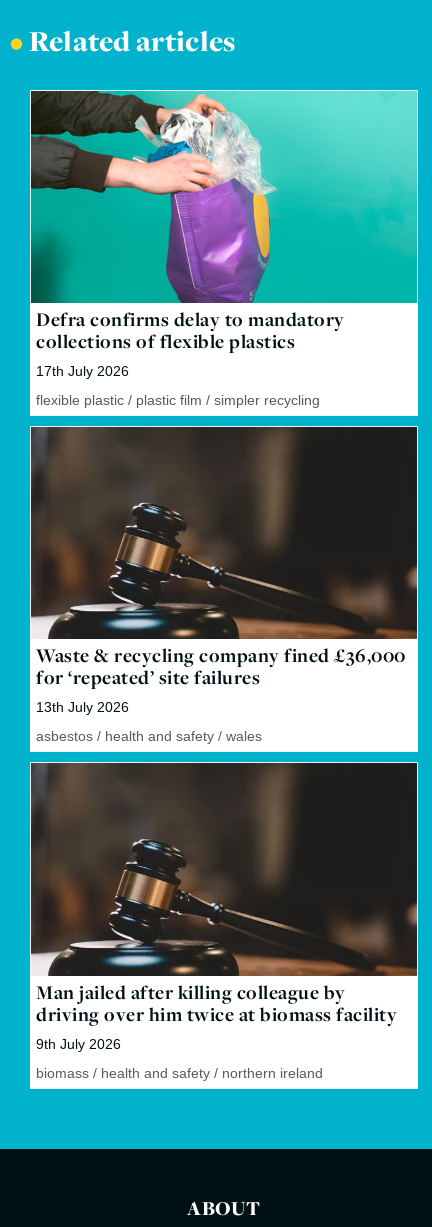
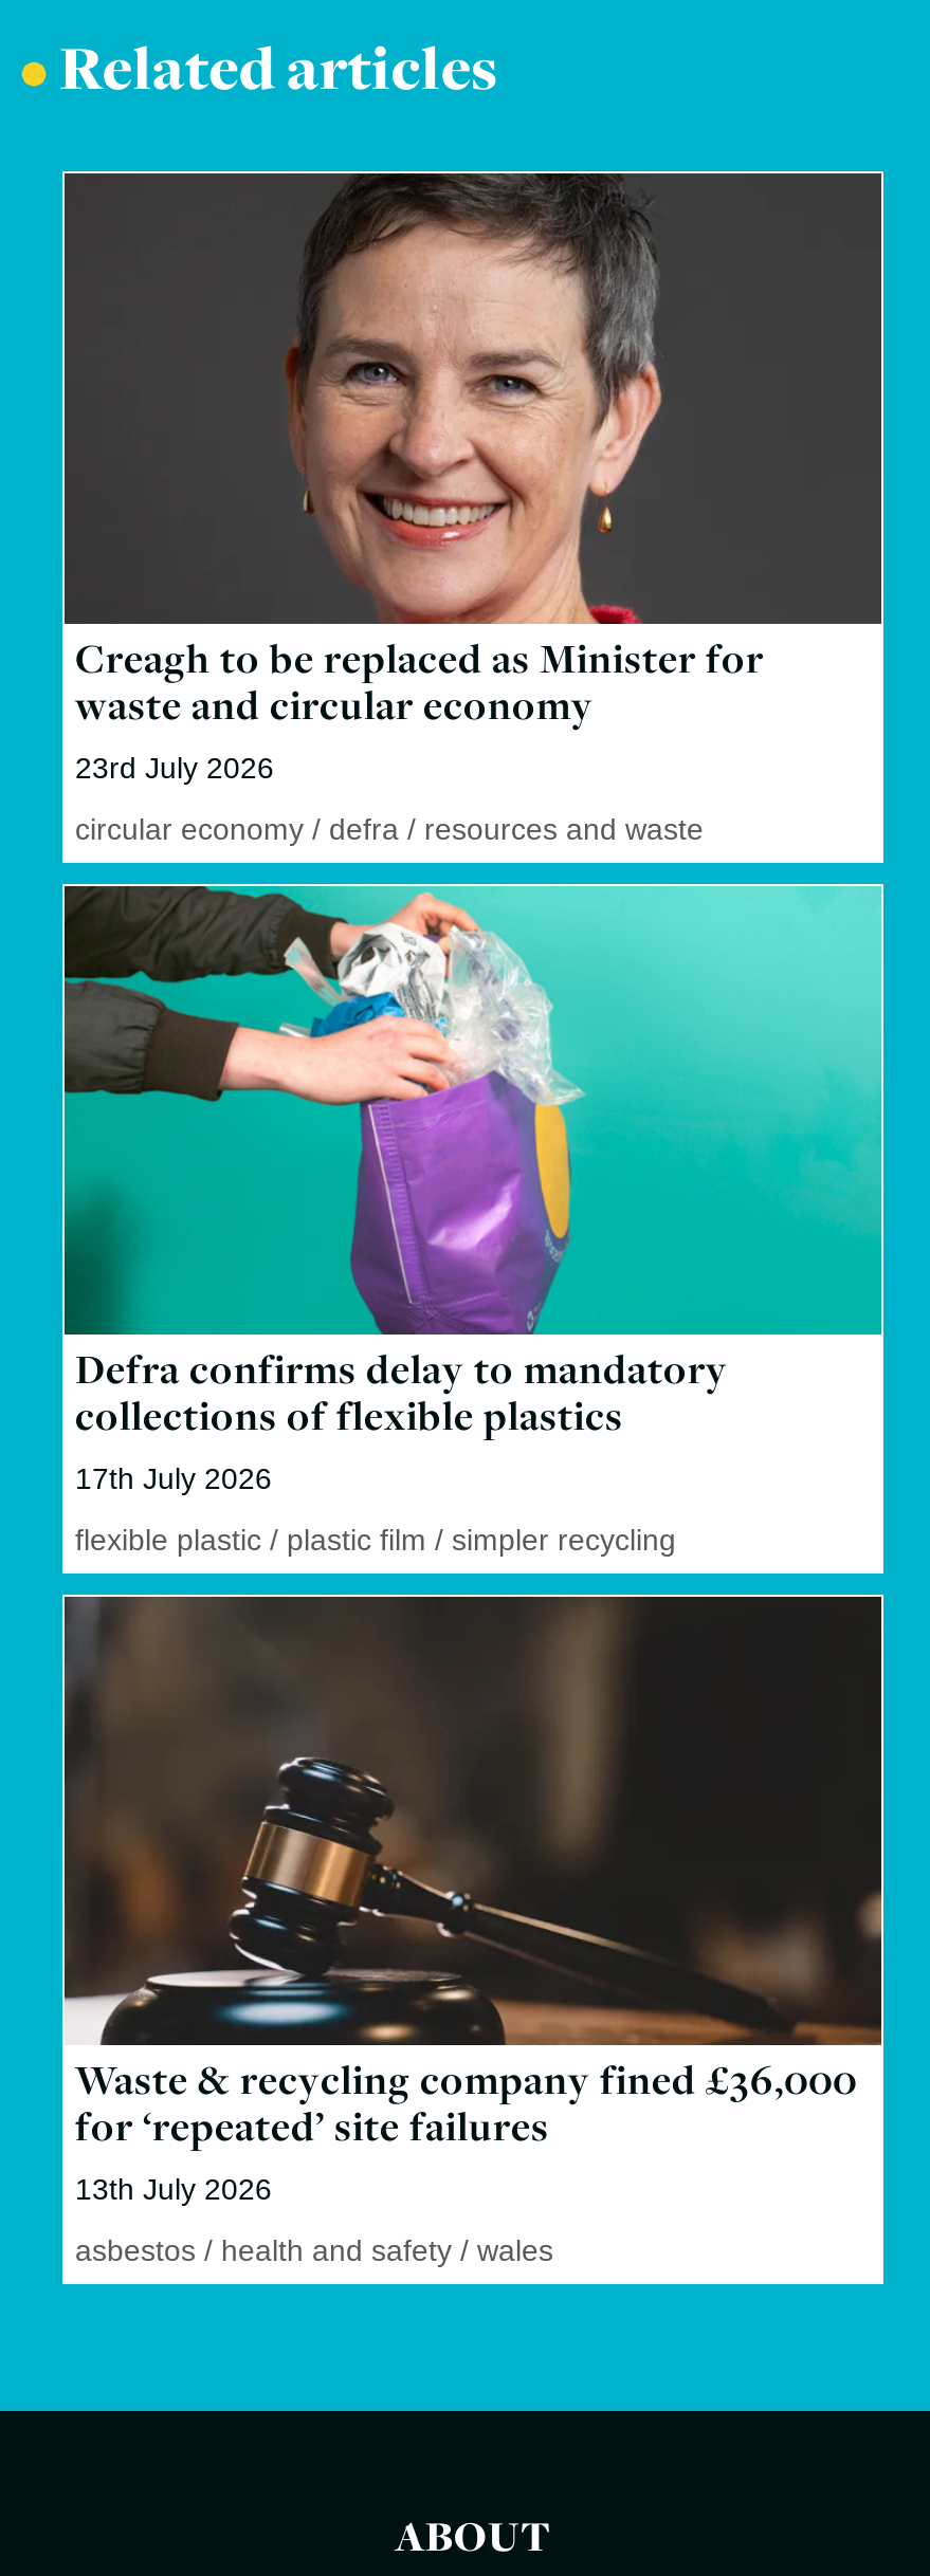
+ [image]
+ Creagh to be replaced as Minister for
+ waste and circular economy
+ 23rd July 2026
+ circular economy / defra / resources and waste

moved down: [image] | Defra confirms delay to mandatory | collections of flexible plastics | ... | 13th July 2026 | asbestos / health and safety / wales

- Man jailed after killing colleague by
- driving over him twice at biomass facility
- 9th July 2026
- biomass / health and safety / northern ireland
